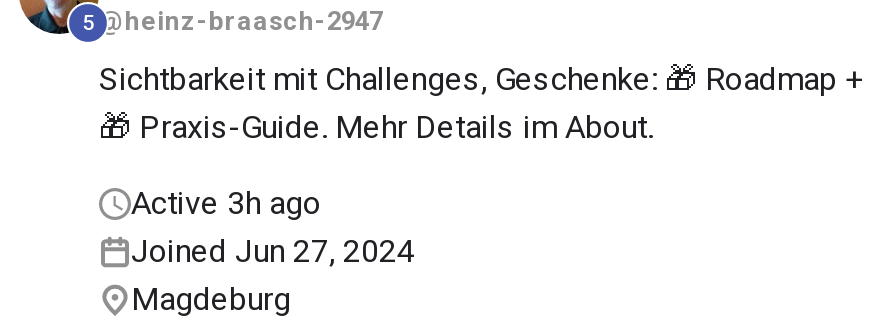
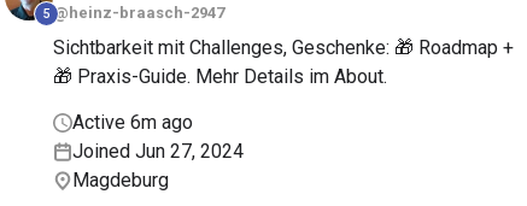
- Active 3h ago
+ Active 6m ago
